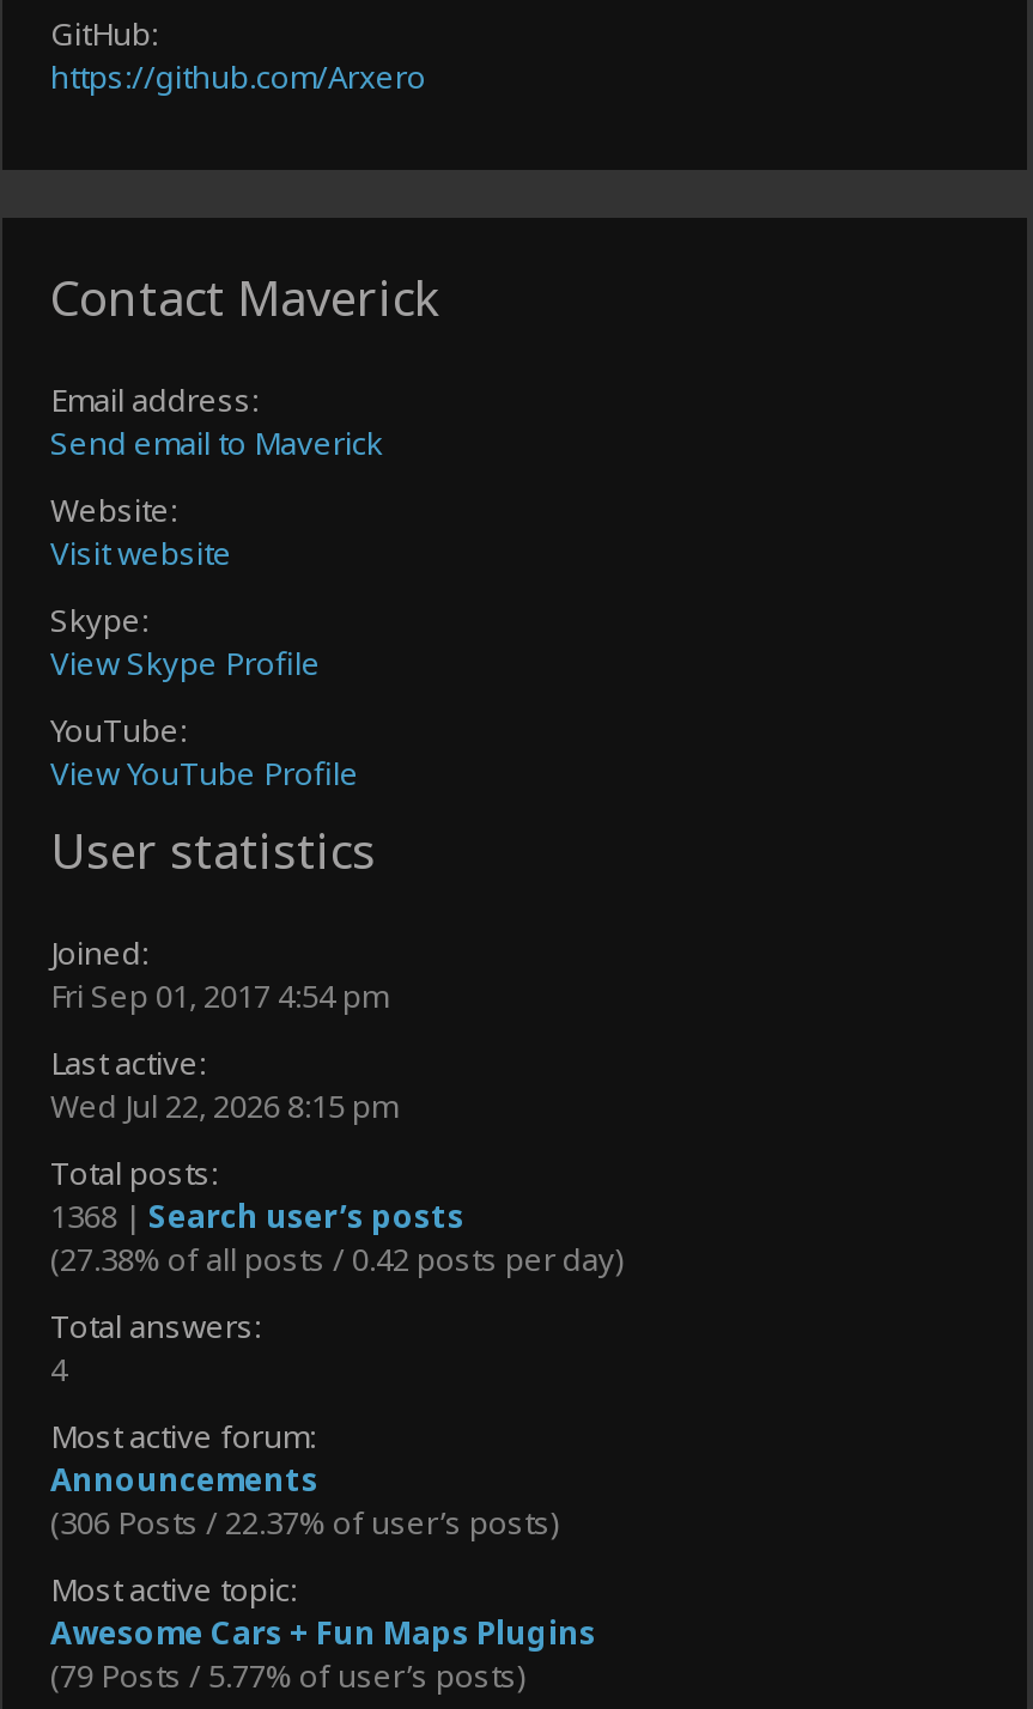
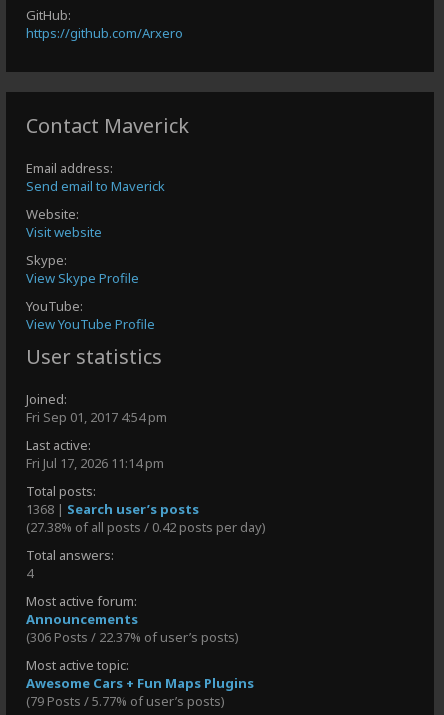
- Wed Jul 22, 2026 8:15 pm
+ Fri Jul 17, 2026 11:14 pm
